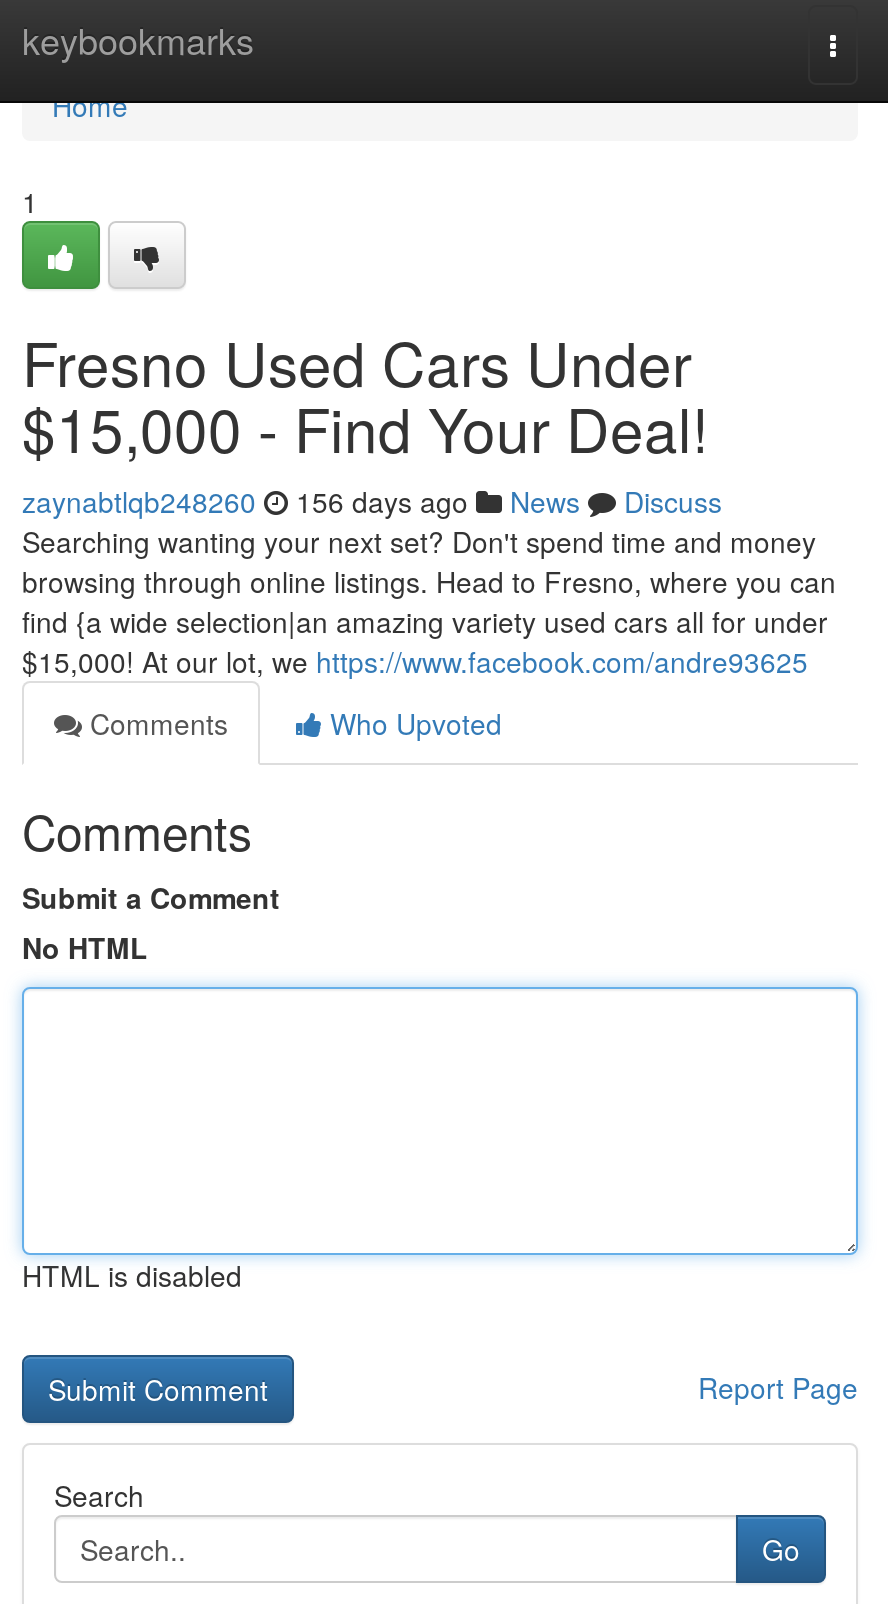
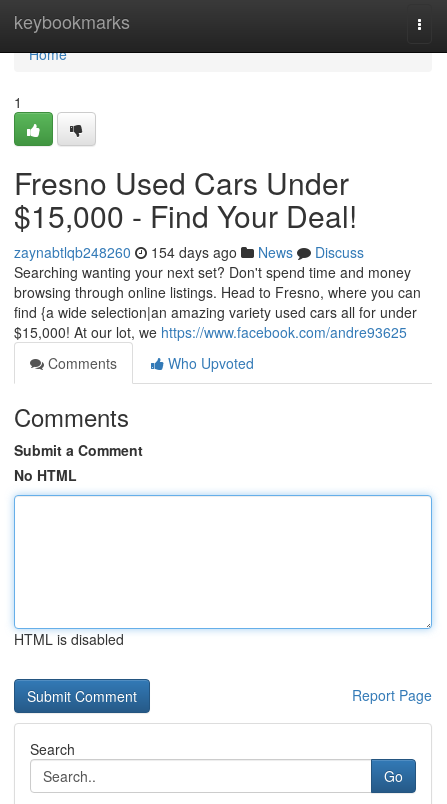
- zaynabtlqb248260 156 days ago News Discuss
+ zaynabtlqb248260 154 days ago News Discuss
